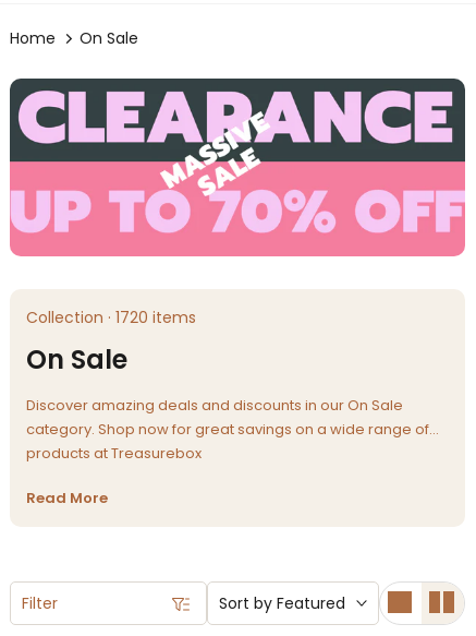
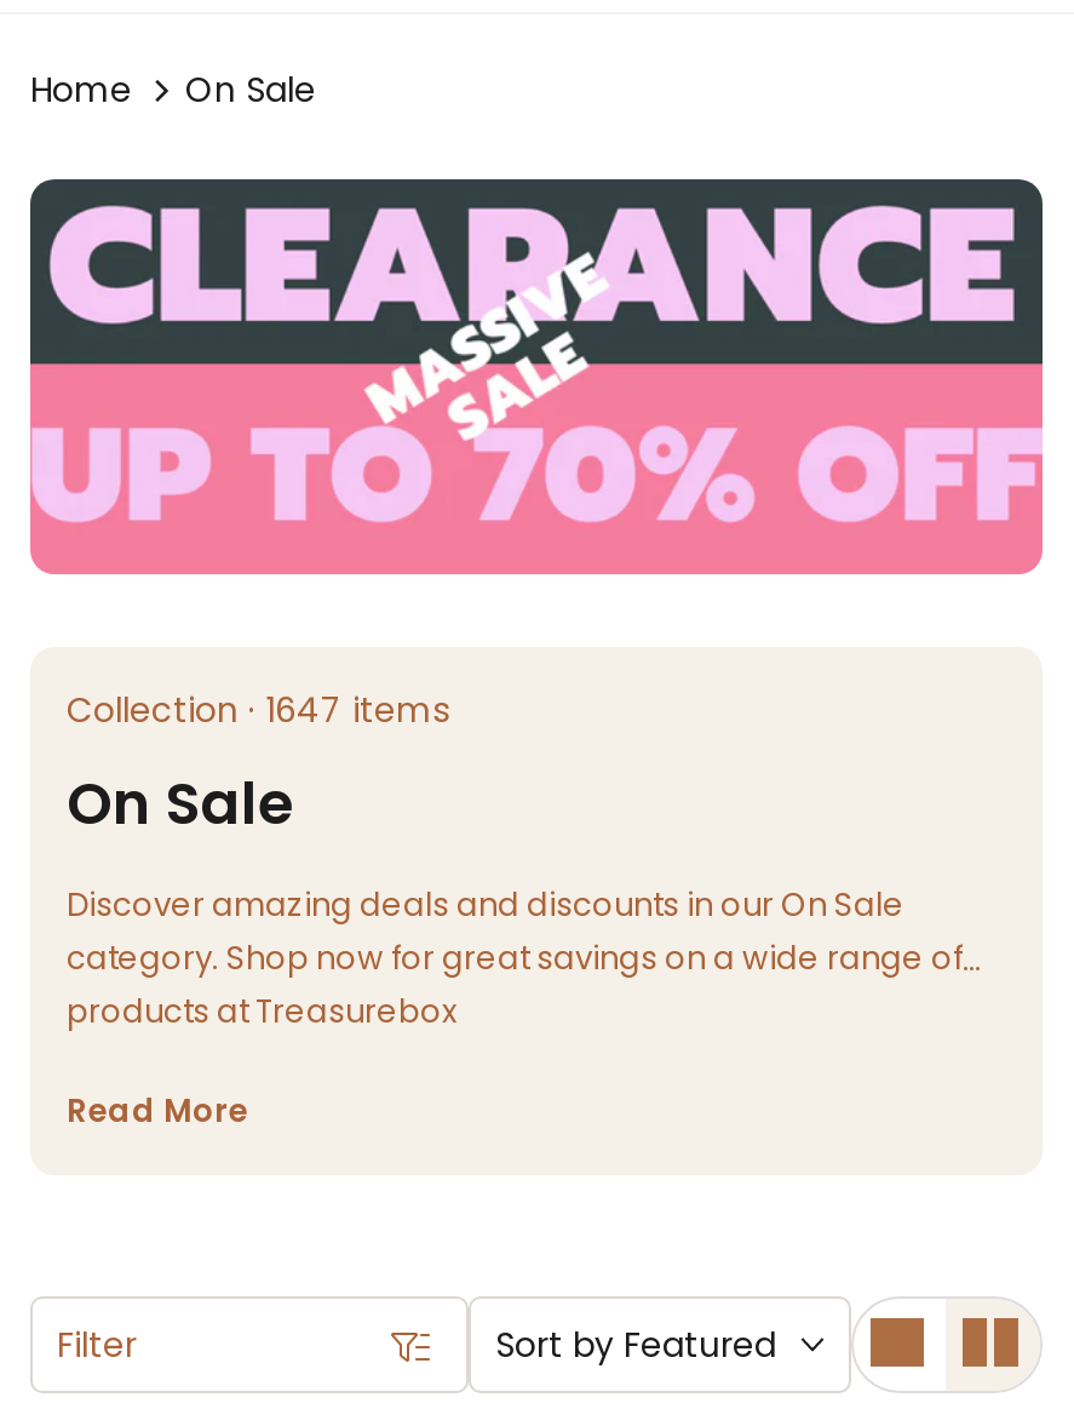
- Collection · 1720 items
+ Collection · 1647 items
